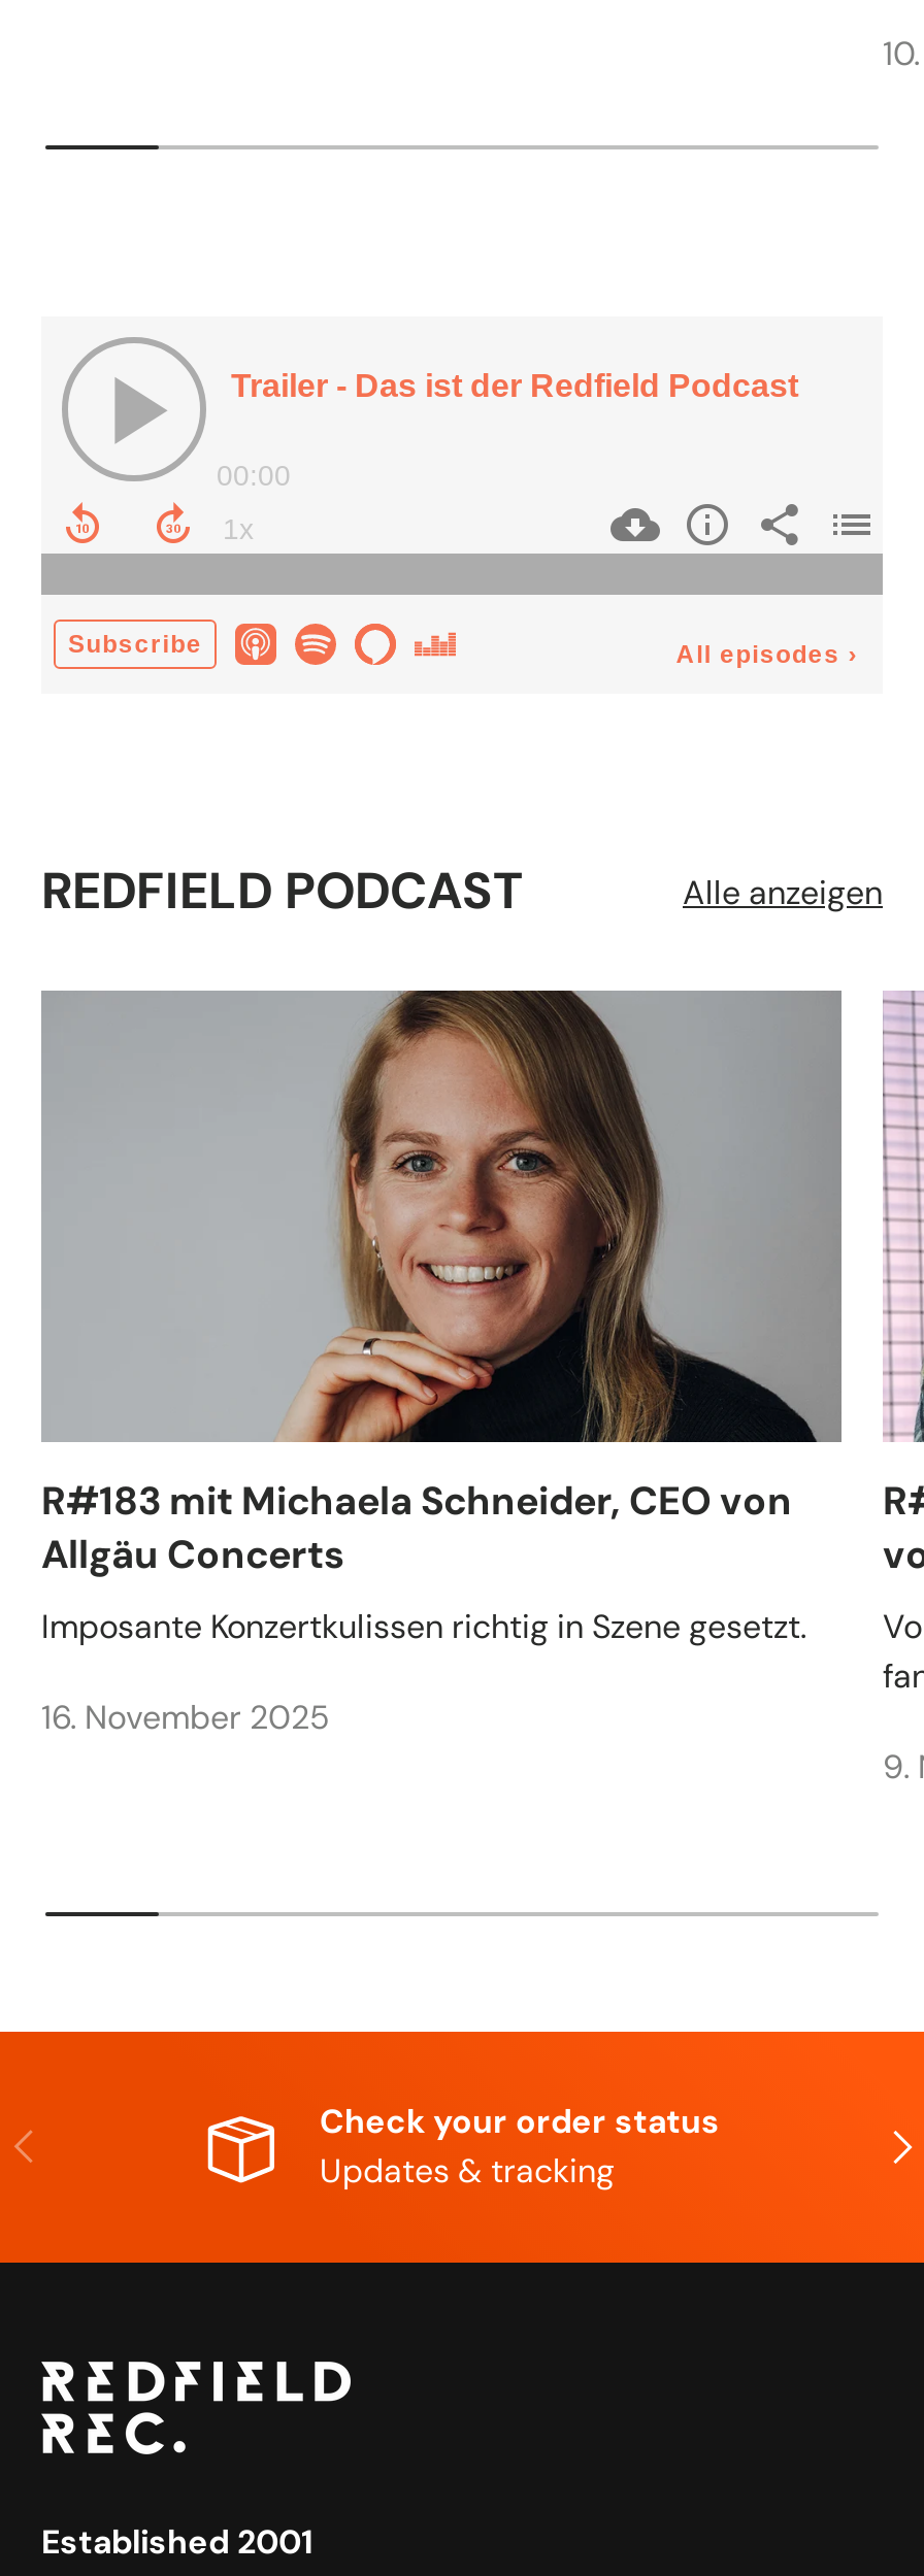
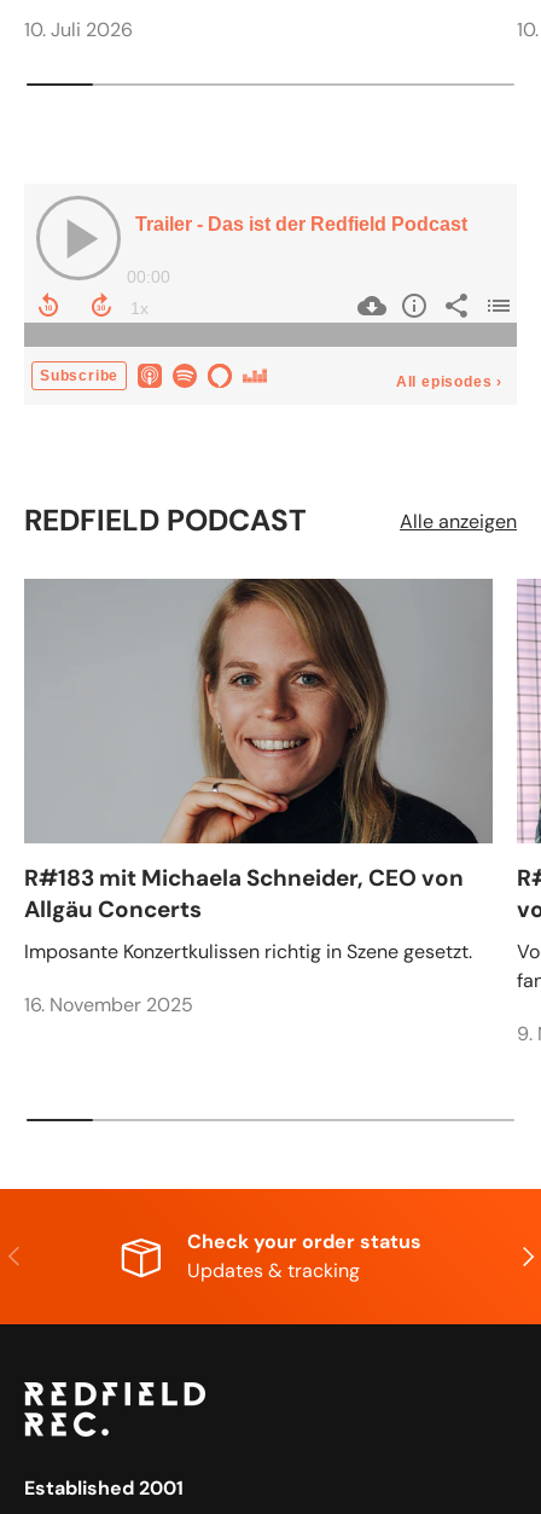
+ 10. Juli 2026
